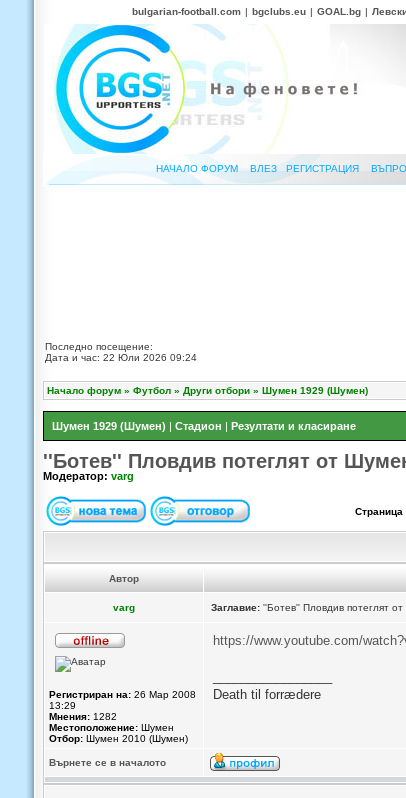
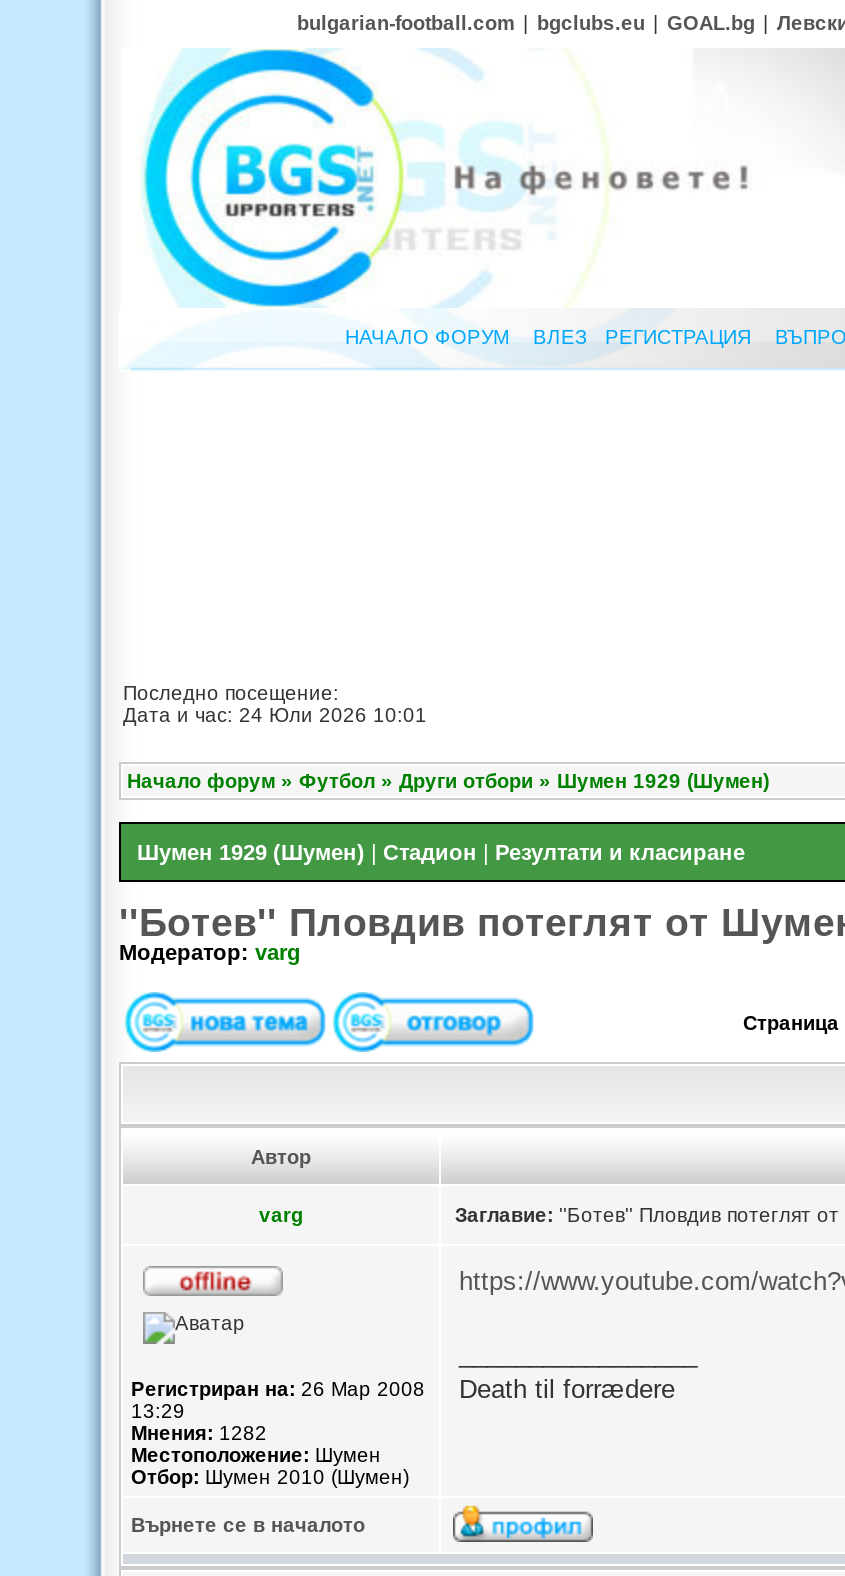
- Дата и час: 22 Юли 2026 09:24
+ Дата и час: 24 Юли 2026 10:01
